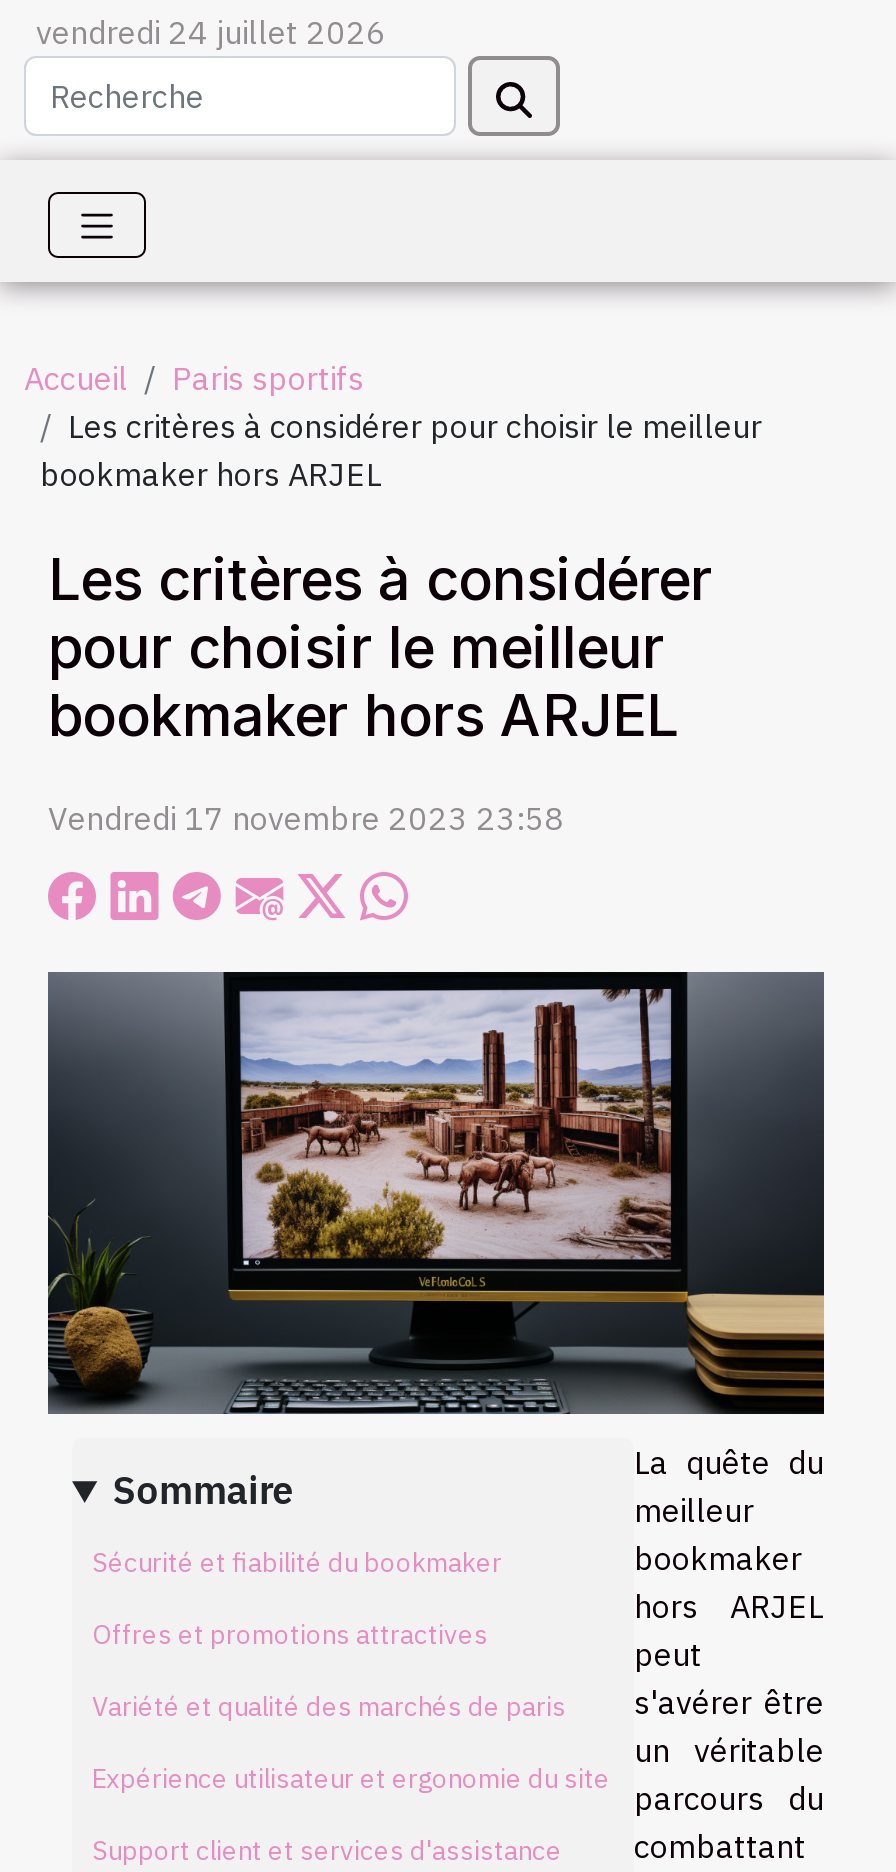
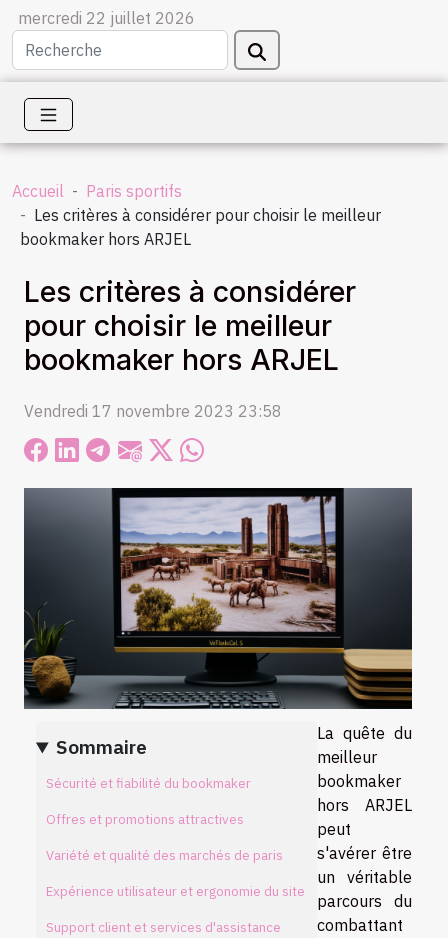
- vendredi 24 juillet 2026
+ mercredi 22 juillet 2026
